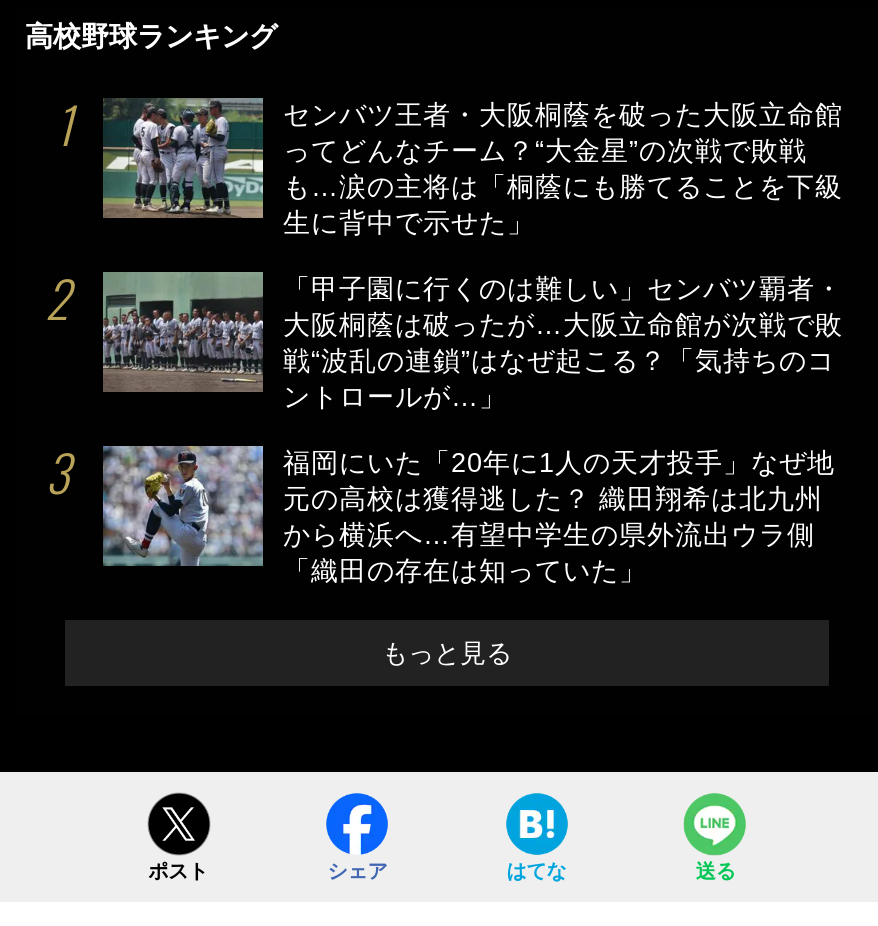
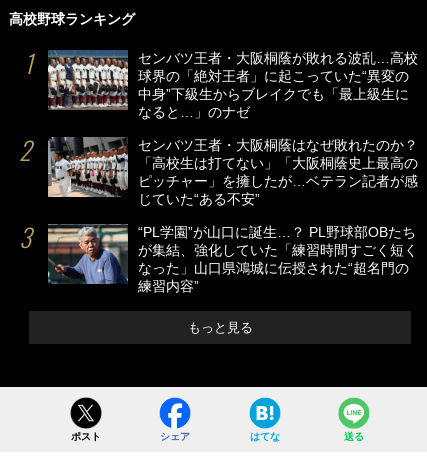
- [image]
- センバツ王者・大阪桐蔭を破った大阪立命館
- ってどんなチーム？“大金星”の次戦で敗戦
- も…涙の主将は「桐蔭にも勝てることを下級
- 生に背中で示せた」
+ [image]
+ センバツ王者・大阪桐蔭が敗れる波乱…高校
+ 球界の「絶対王者」に起こっていた“異変の
+ 中身”下級生からブレイクでも「最上級生に
+ なると…」のナゼ

- [image]
- 「甲子園に行くのは難しい」センバツ覇者・
- 大阪桐蔭は破ったが…大阪立命館が次戦で敗
- 戦“波乱の連鎖”はなぜ起こる？「気持ちのコ
- ントロールが…」
+ [image]
+ センバツ王者・大阪桐蔭はなぜ敗れたのか？
+ 「高校生は打てない」「大阪桐蔭史上最高の
+ ピッチャー」を擁したが…ベテラン記者が感
+ じていた“ある不安”

- [image]
- 福岡にいた「20年に1人の天才投手」なぜ地
- 元の高校は獲得逃した？ 織田翔希は北九州
- から横浜へ…有望中学生の県外流出ウラ側
- 「織田の存在は知っていた」
+ [image]
+ “PL学園”が山口に誕生…？ PL野球部OBたち
+ が集結、強化していた「練習時間すごく短く
+ なった」山口県鴻城に伝授された“超名門の
+ 練習内容”
